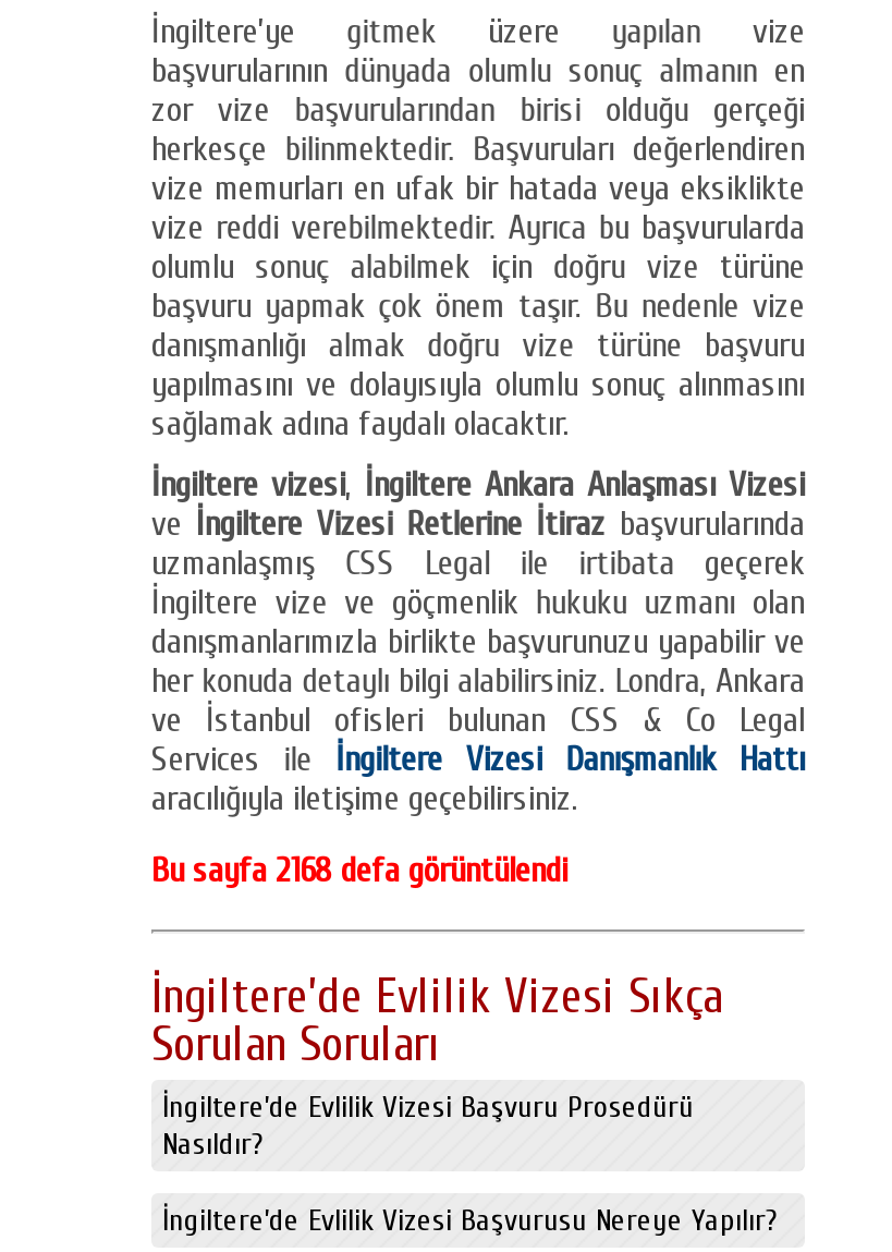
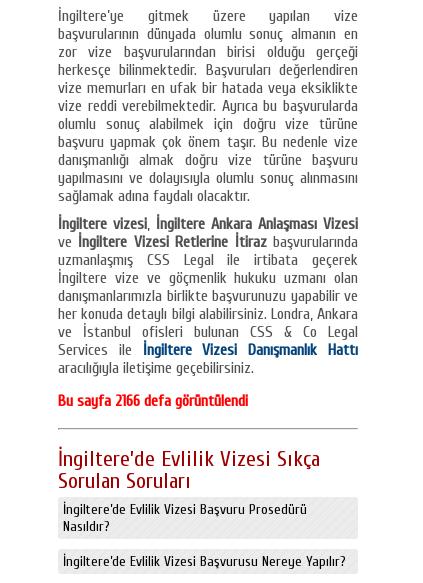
- Bu sayfa 2168 defa görüntülendi
+ Bu sayfa 2166 defa görüntülendi
